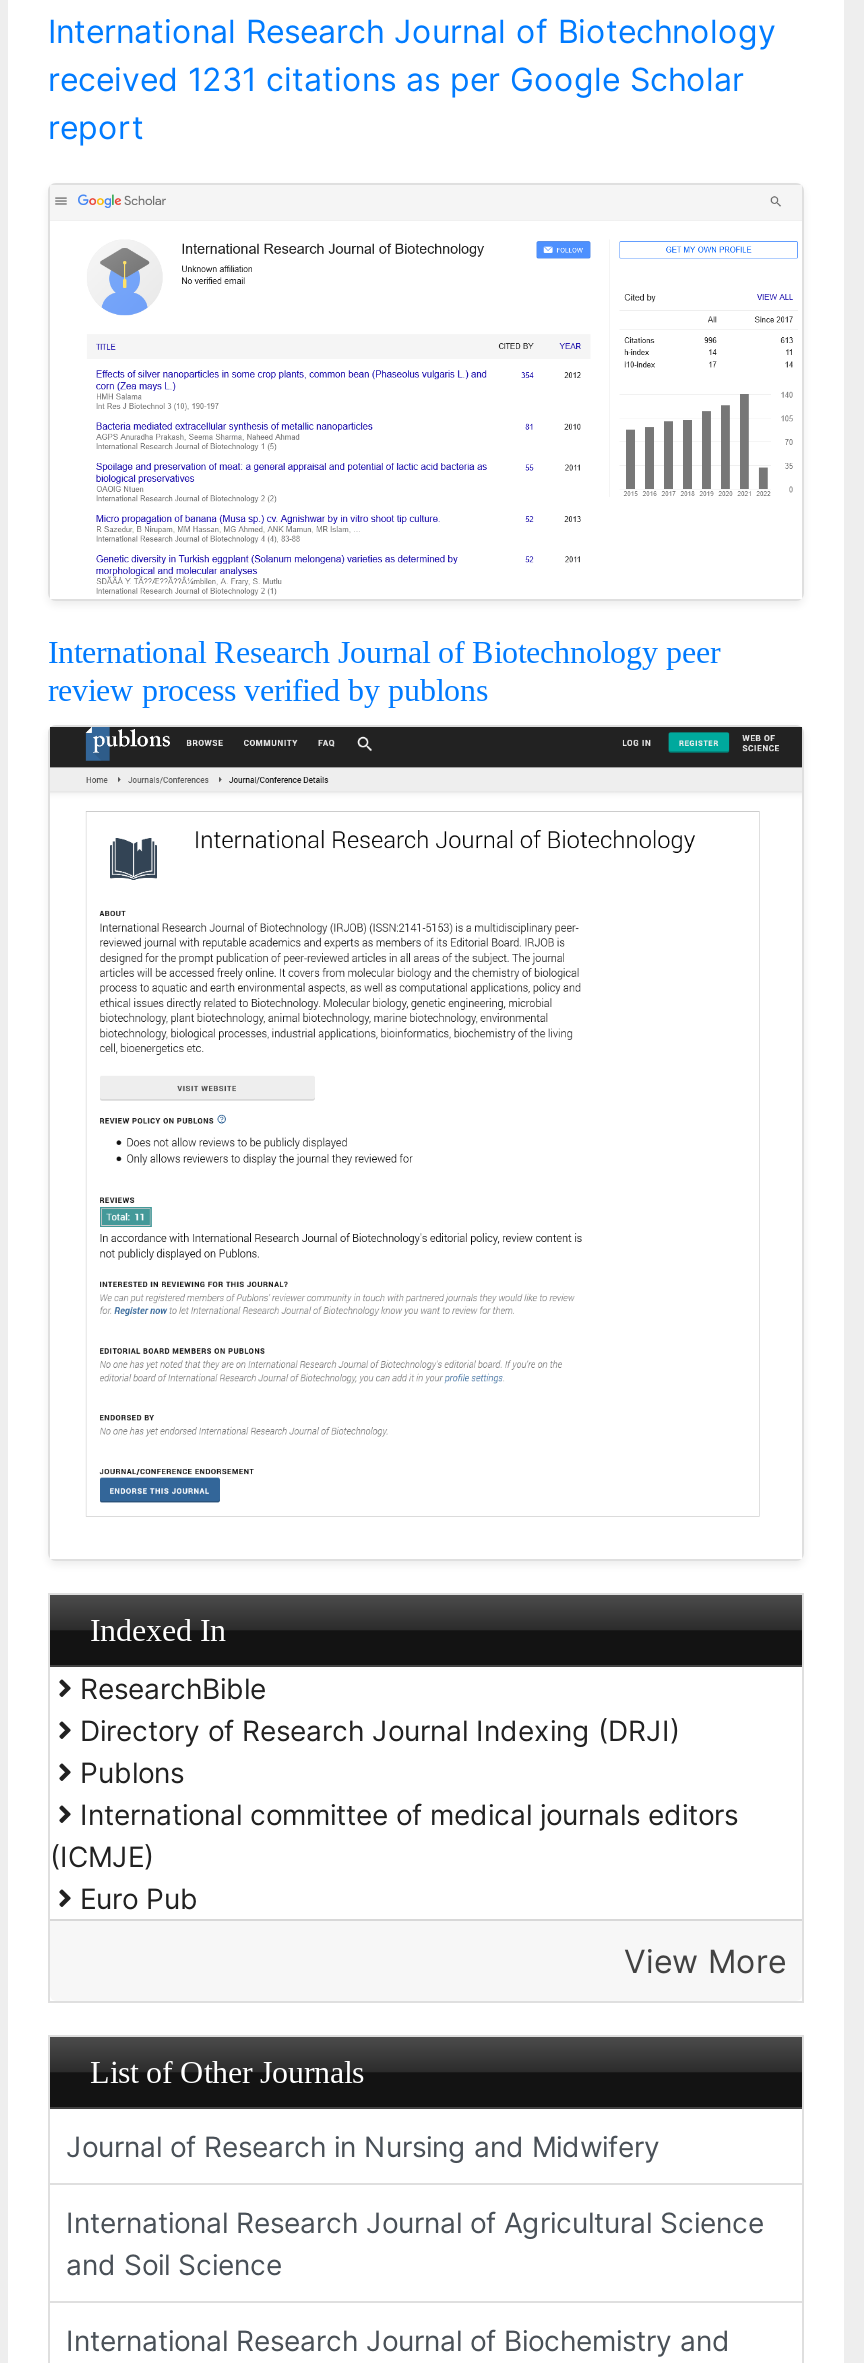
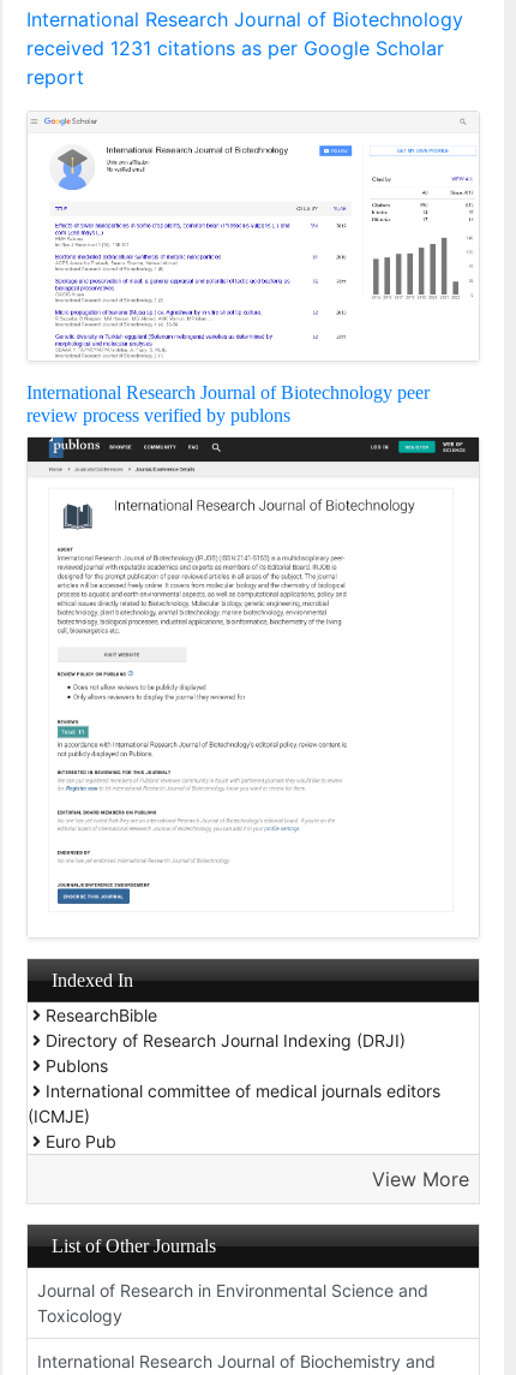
- Journal of Research in Nursing and Midwifery
- International Research Journal of Agricultural Science
- and Soil Science
+ Journal of Research in Environmental Science and
+ Toxicology
